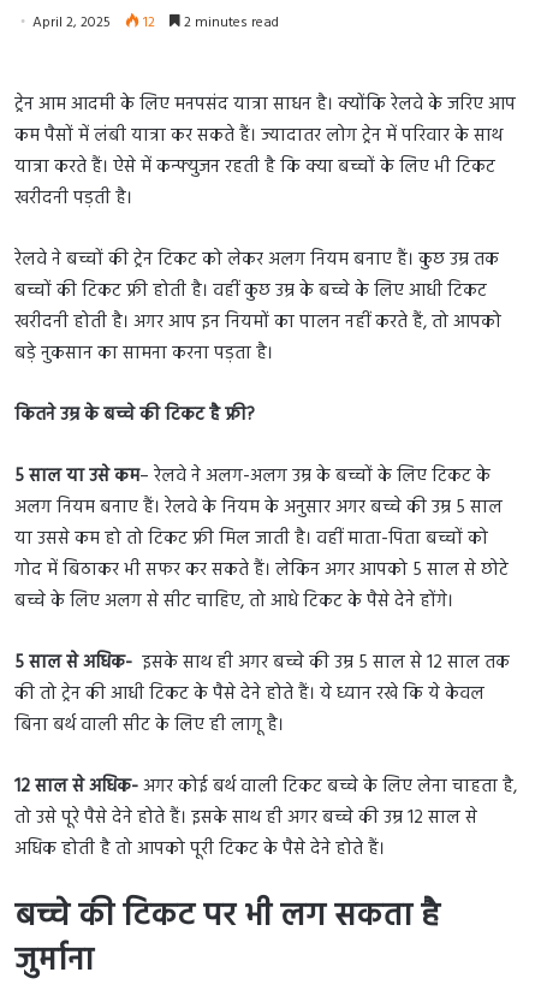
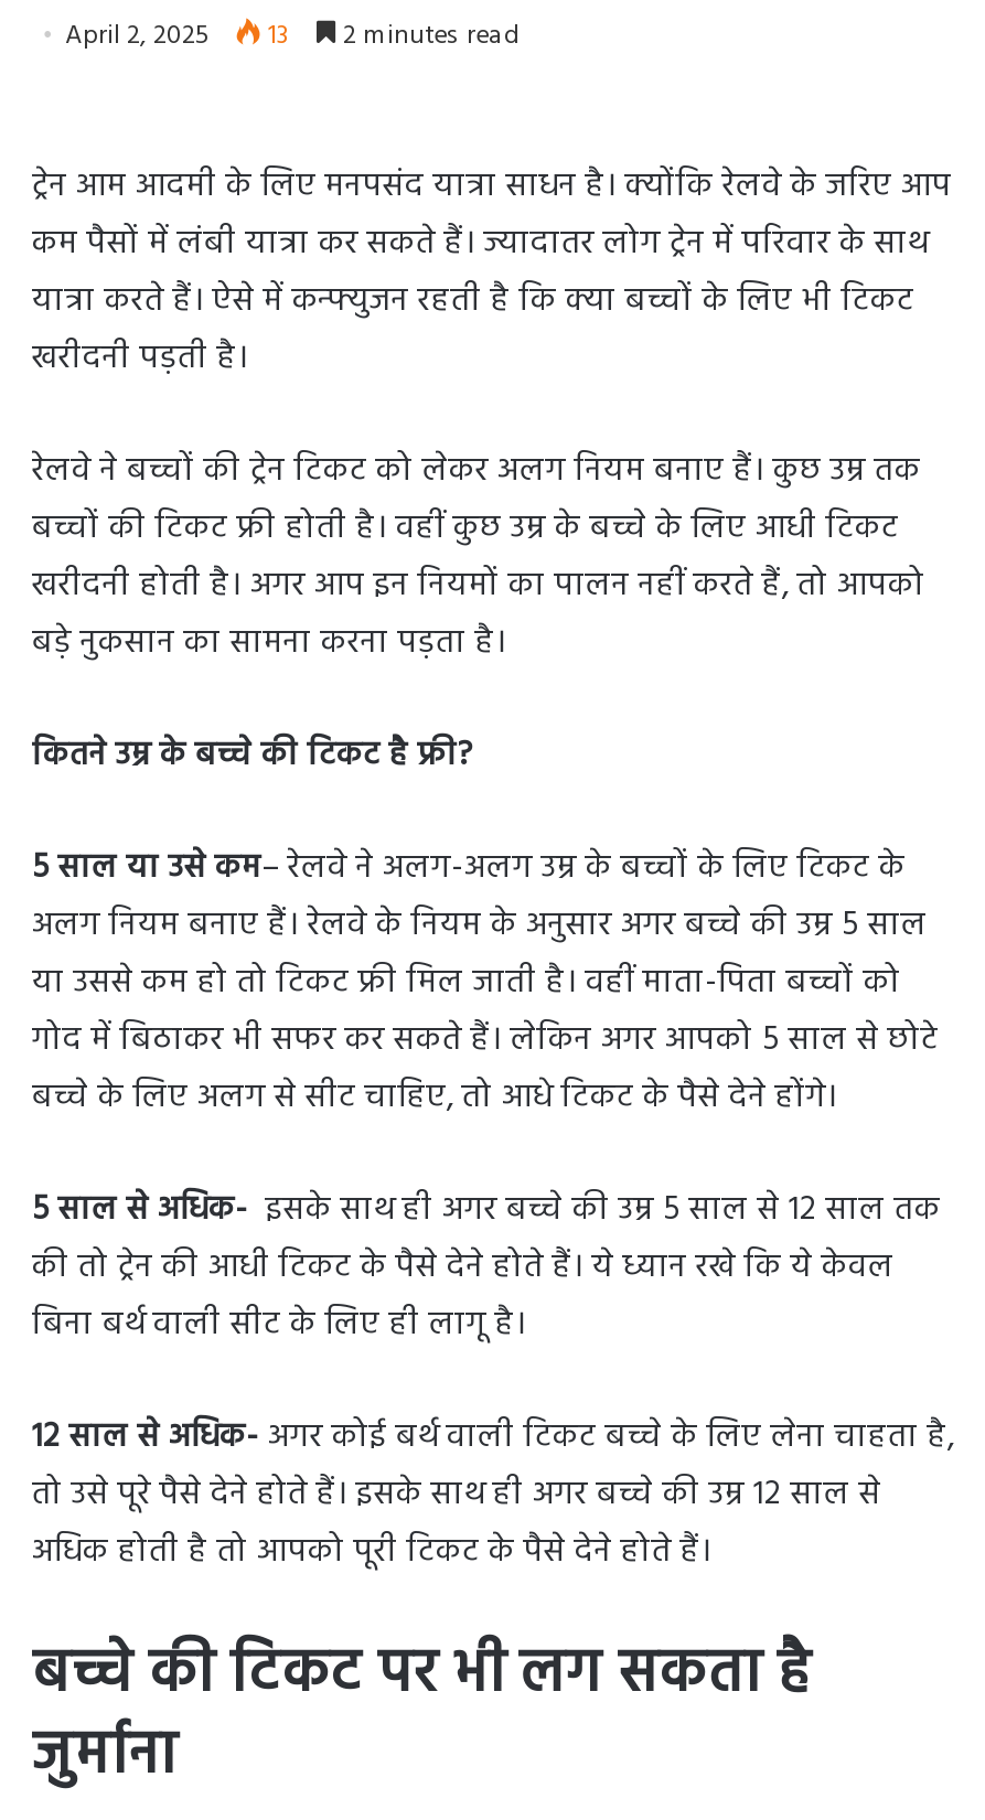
- April 2, 2025 12 2 minutes read
+ April 2, 2025 13 2 minutes read
